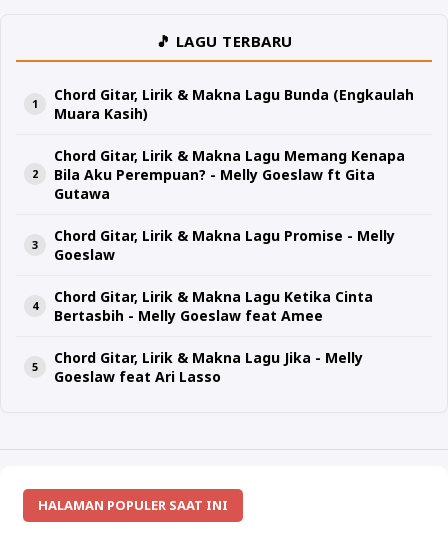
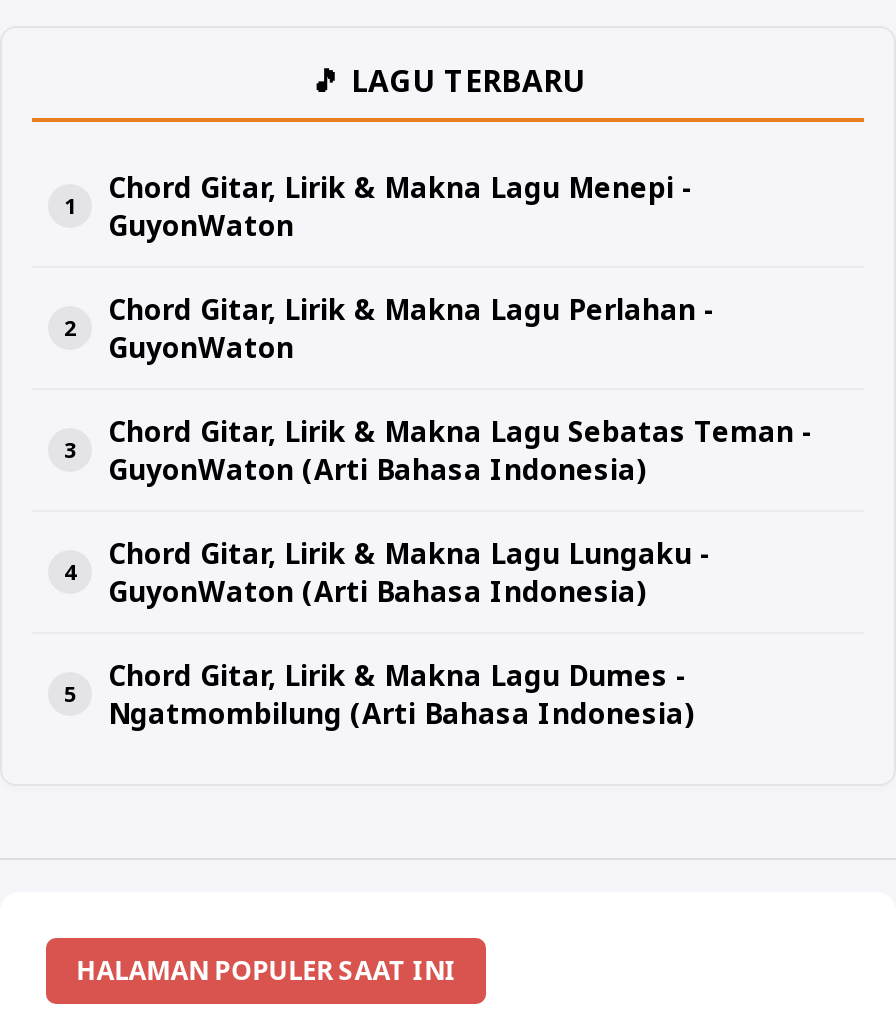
- Chord Gitar, Lirik & Makna Lagu Bunda (Engkaulah
- Muara Kasih)
+ Chord Gitar, Lirik & Makna Lagu Menepi -
+ GuyonWaton

- Chord Gitar, Lirik & Makna Lagu Memang Kenapa
- Bila Aku Perempuan? - Melly Goeslaw ft Gita
- Gutawa
+ Chord Gitar, Lirik & Makna Lagu Perlahan -
+ GuyonWaton

- Chord Gitar, Lirik & Makna Lagu Promise - Melly
- Goeslaw
+ Chord Gitar, Lirik & Makna Lagu Sebatas Teman -
+ GuyonWaton (Arti Bahasa Indonesia)

- Chord Gitar, Lirik & Makna Lagu Ketika Cinta
- Bertasbih - Melly Goeslaw feat Amee
+ Chord Gitar, Lirik & Makna Lagu Lungaku -
+ GuyonWaton (Arti Bahasa Indonesia)

- Chord Gitar, Lirik & Makna Lagu Jika - Melly
- Goeslaw feat Ari Lasso
+ Chord Gitar, Lirik & Makna Lagu Dumes -
+ Ngatmombilung (Arti Bahasa Indonesia)
